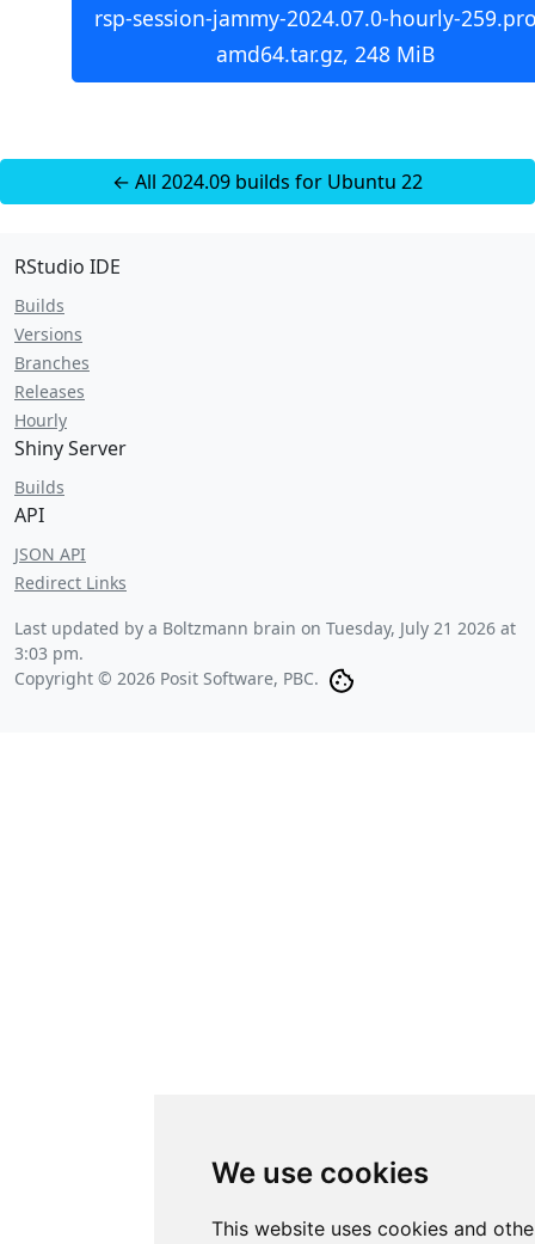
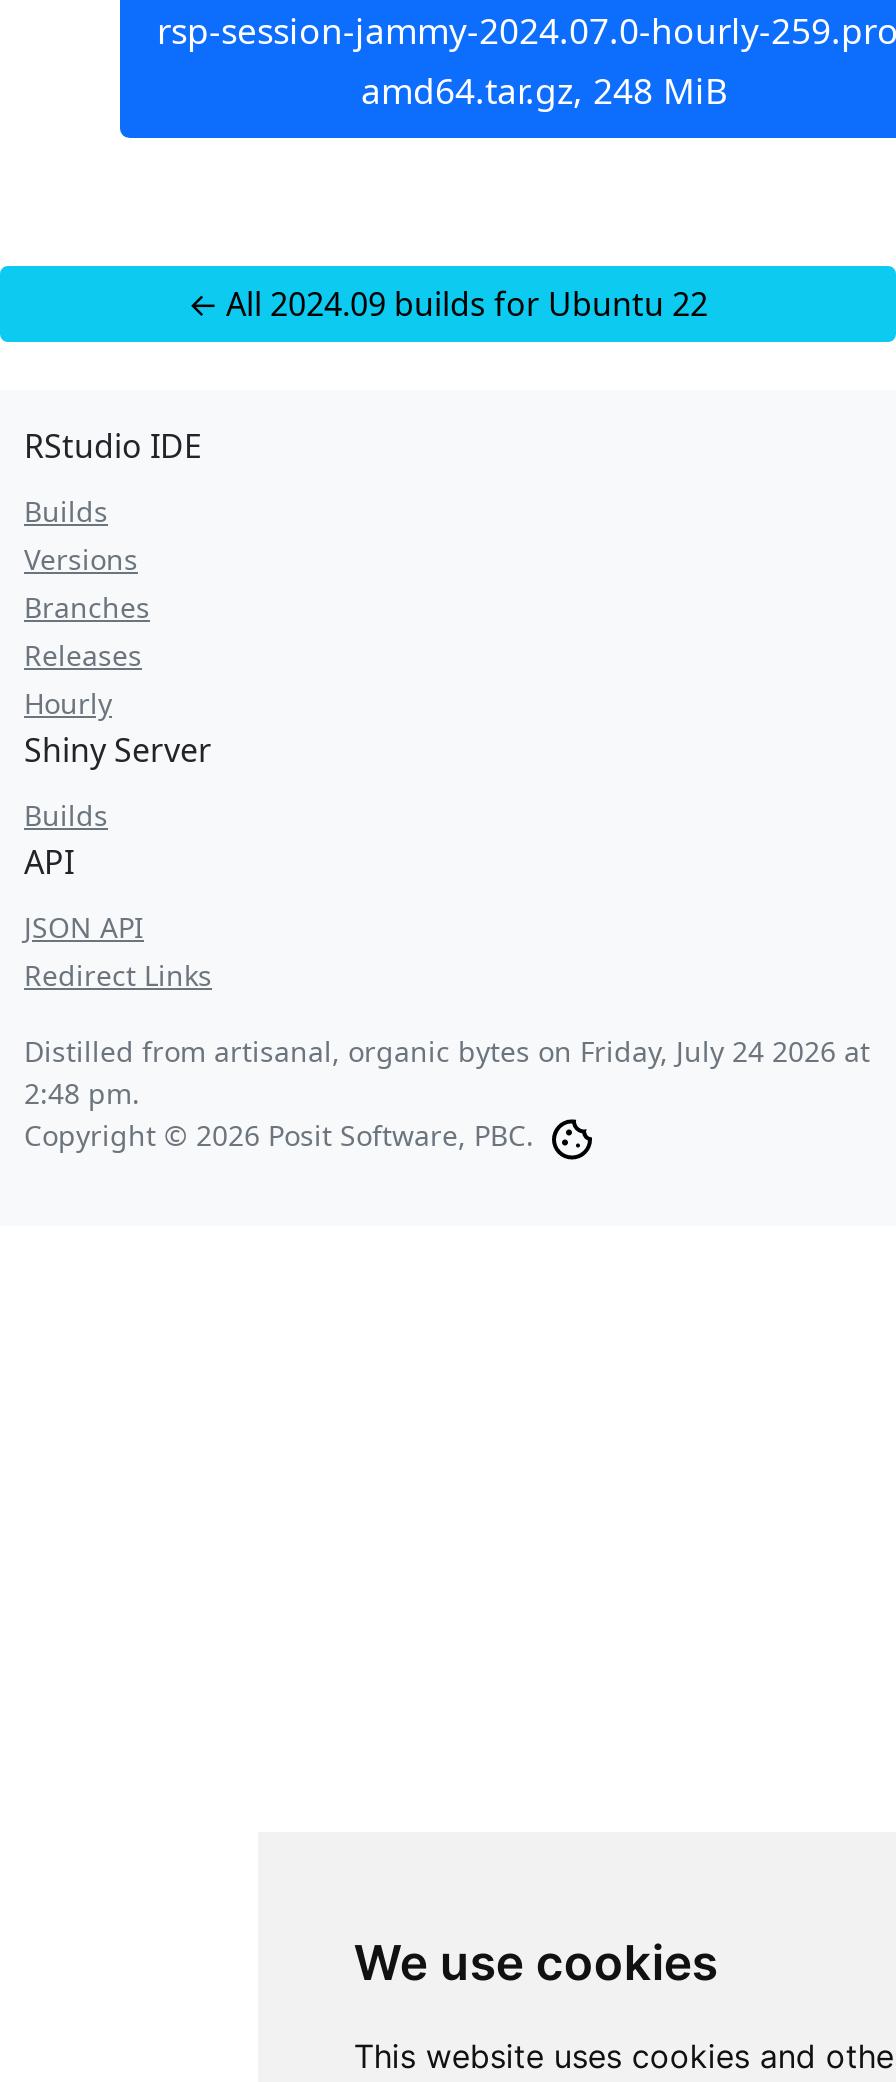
- Last updated by a Boltzmann brain on Tuesday, July 21 2026 at
- 3:03 pm.
+ Distilled from artisanal, organic bytes on Friday, July 24 2026 at
+ 2:48 pm.
